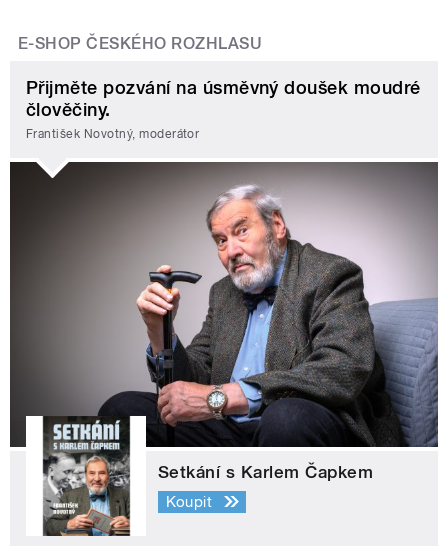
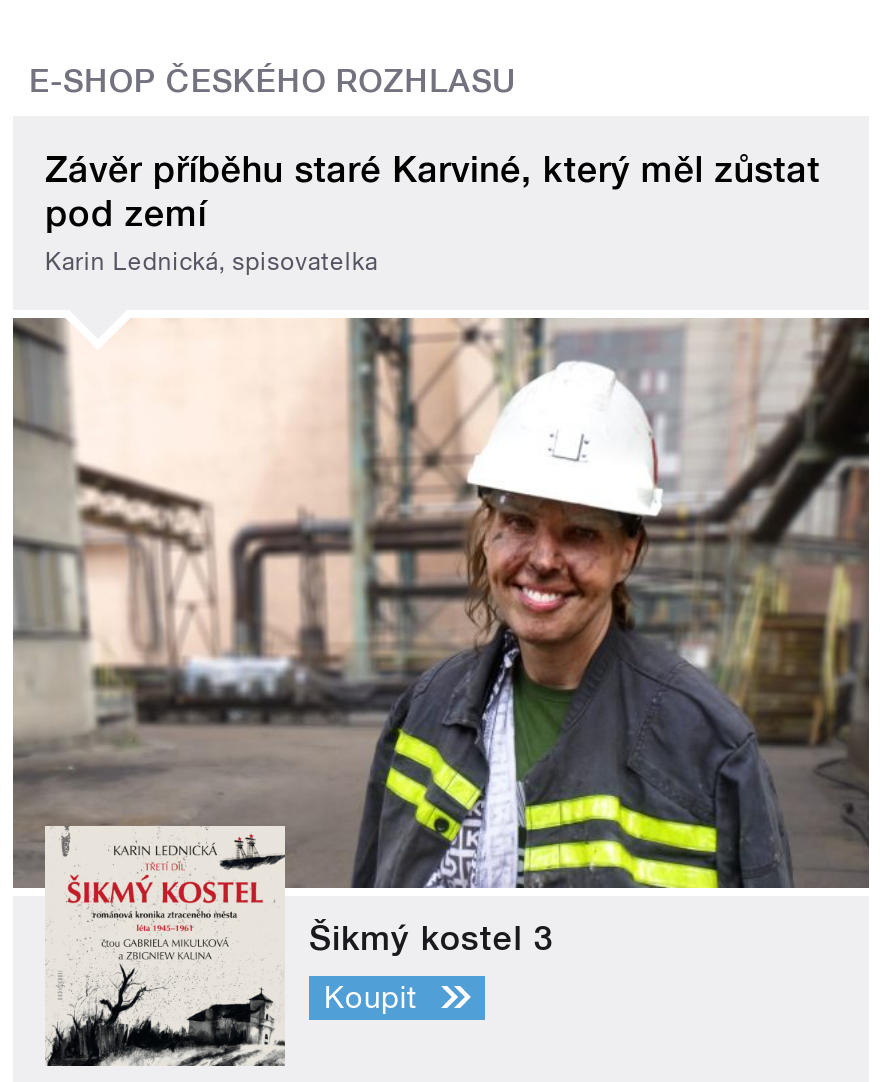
- Přijměte pozvání na úsměvný doušek moudré
- člověčiny.
- František Novotný, moderátor
+ Závěr příběhu staré Karviné, který měl zůstat
+ pod zemí
+ Karin Lednická, spisovatelka

- [image]
- Setkání s Karlem Čapkem
+ [image]
+ Šikmý kostel 3
